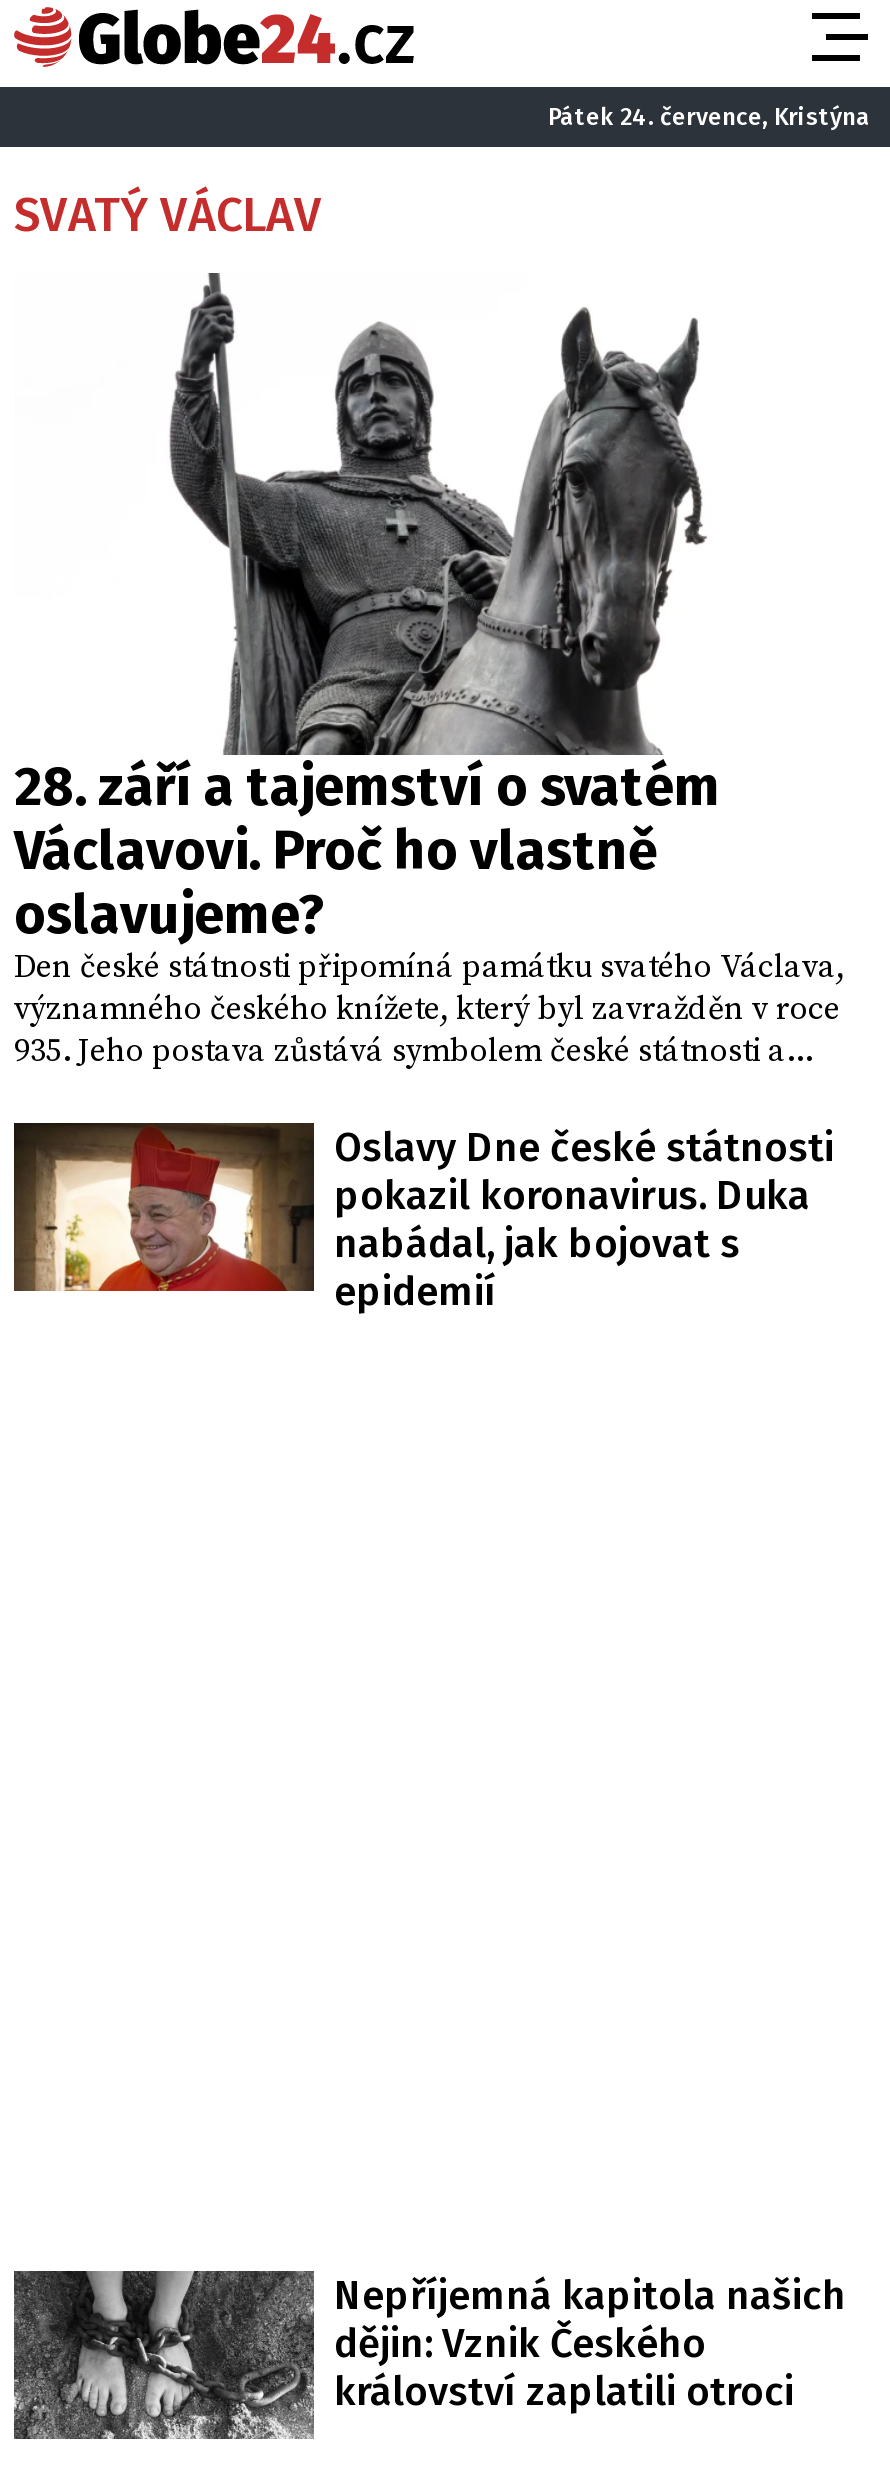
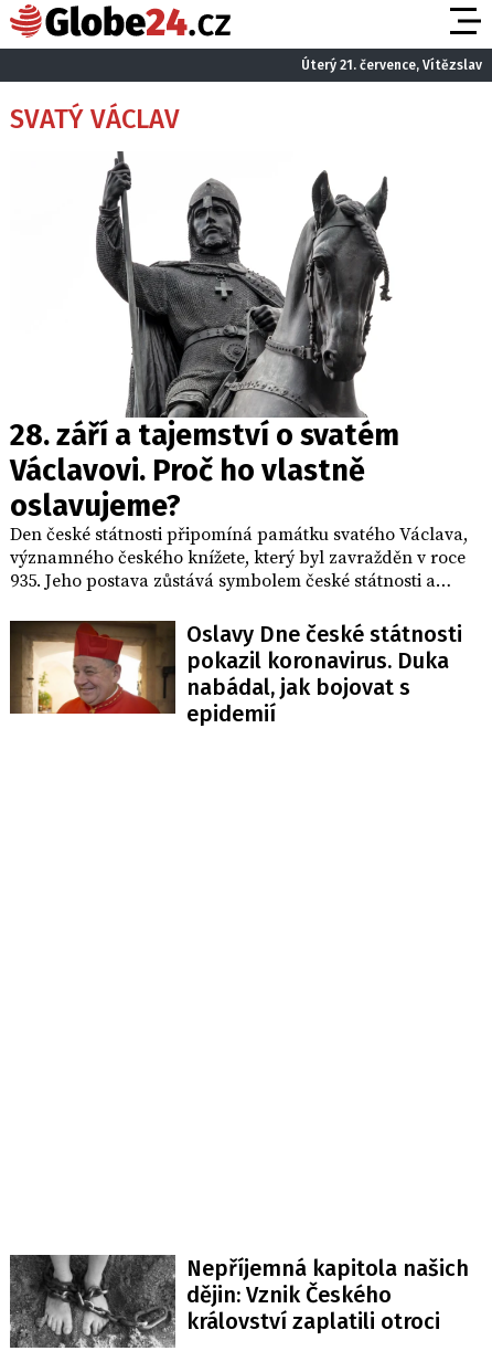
- Pátek 24. července, Kristýna
+ Úterý 21. července, Vítězslav
